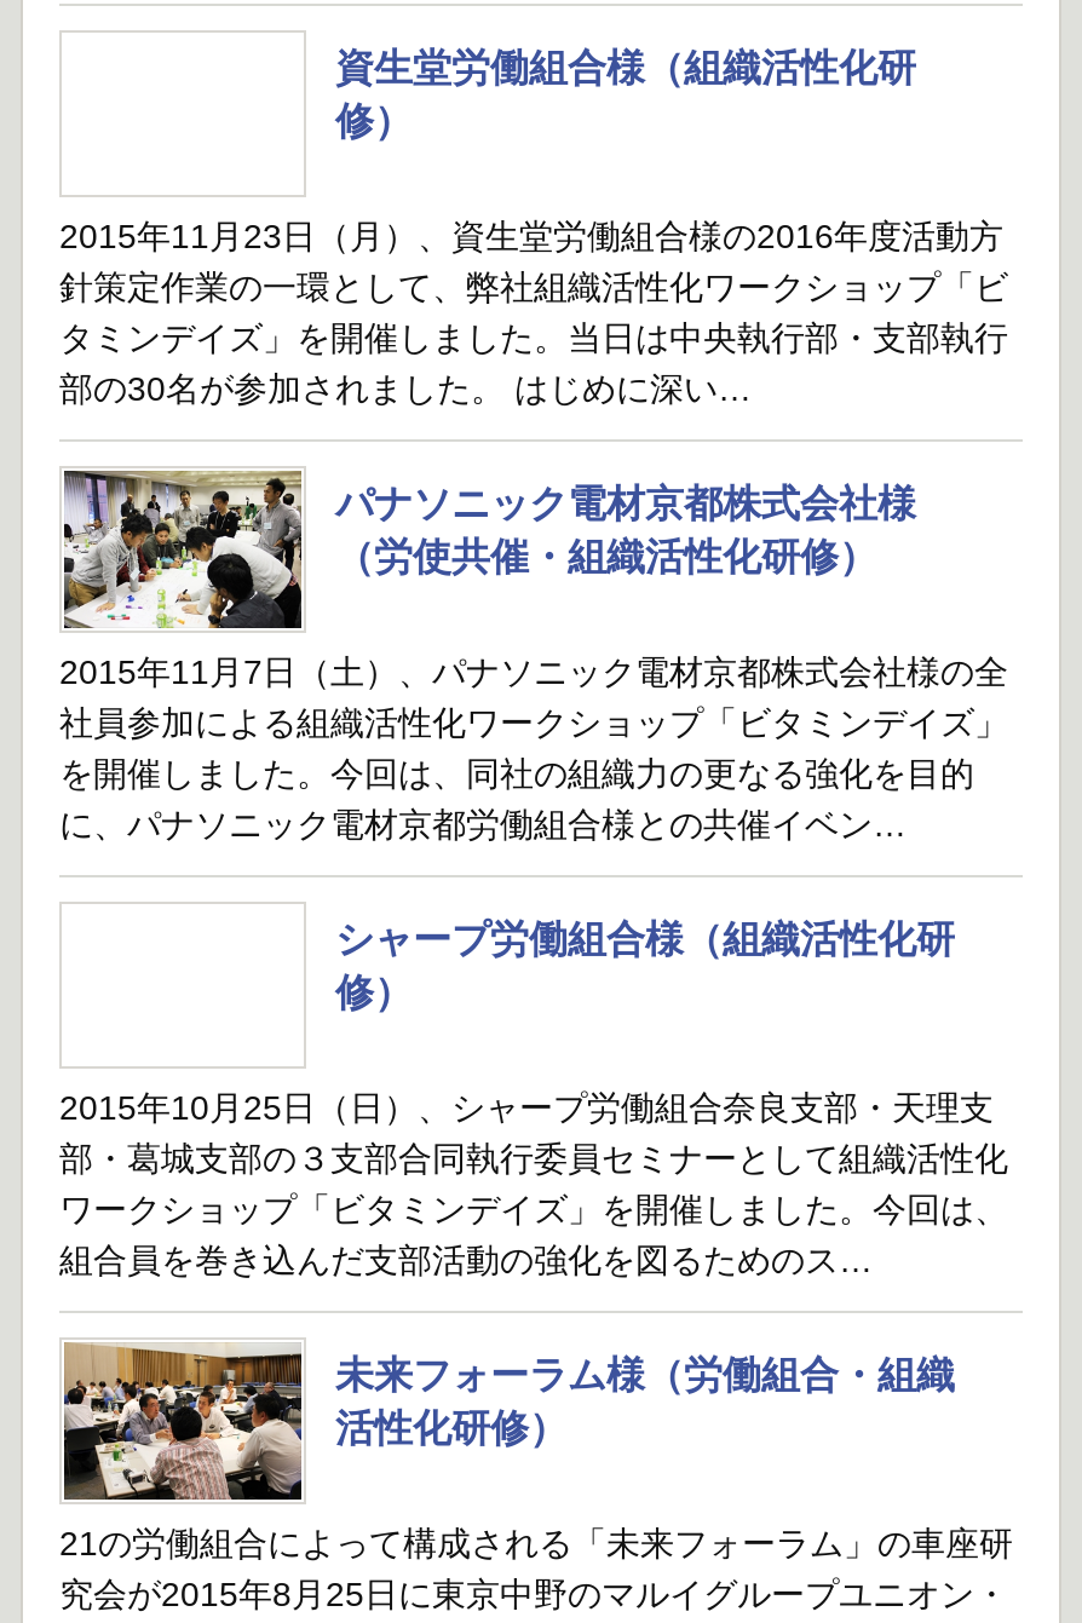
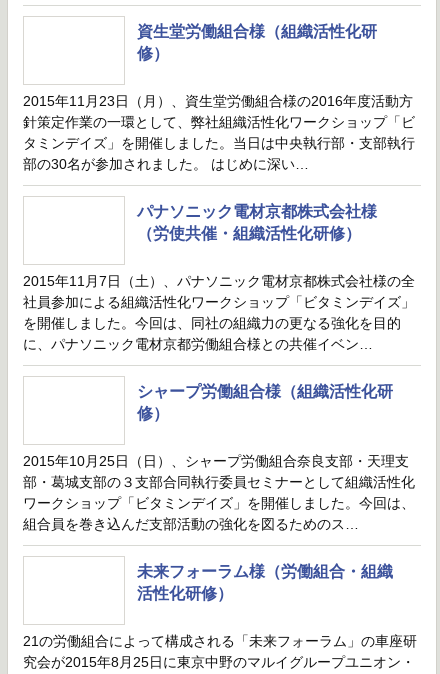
- [image]

- [image]
